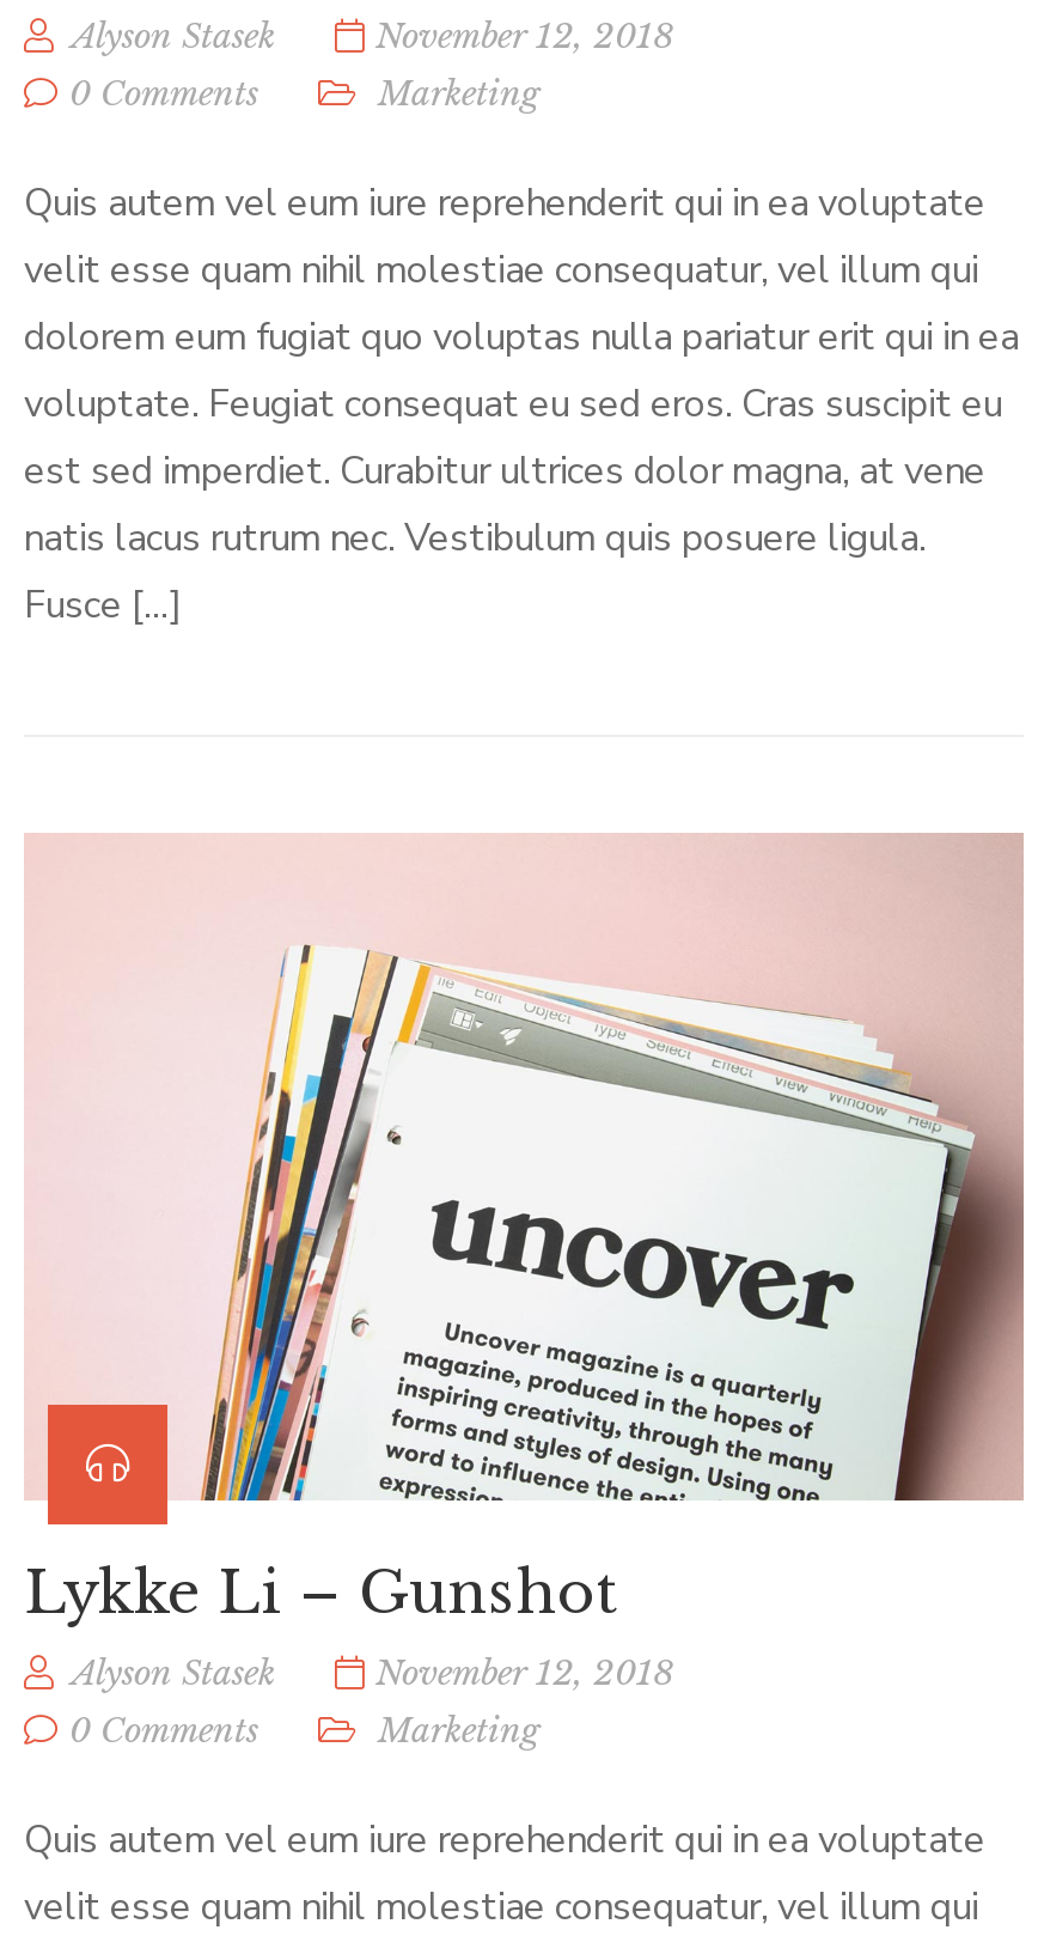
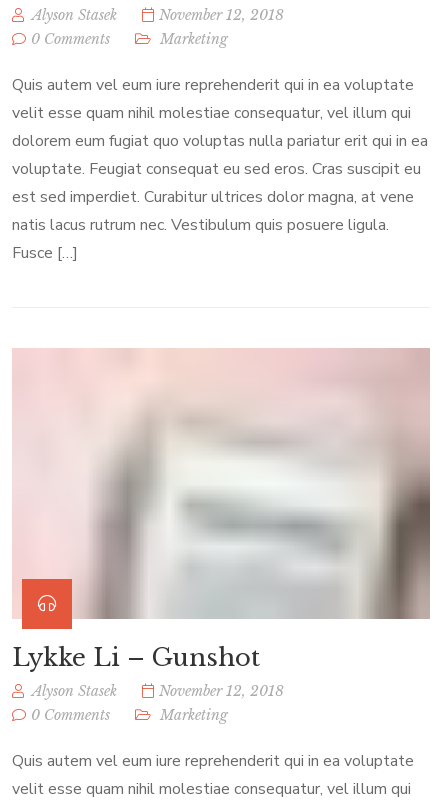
- [image]
+ [image]
